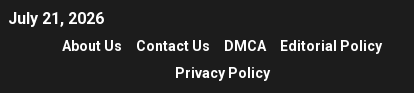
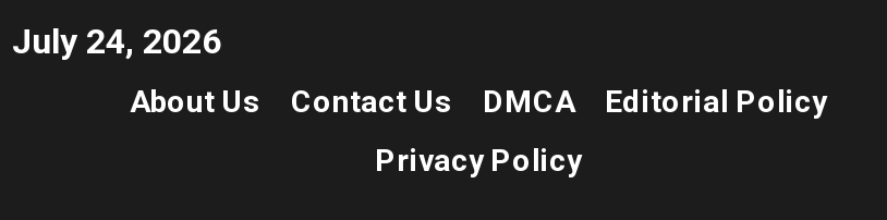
- July 21, 2026
+ July 24, 2026
